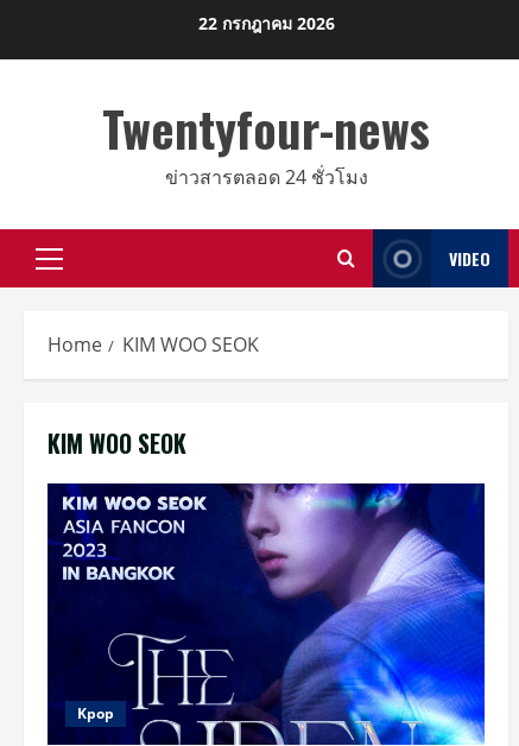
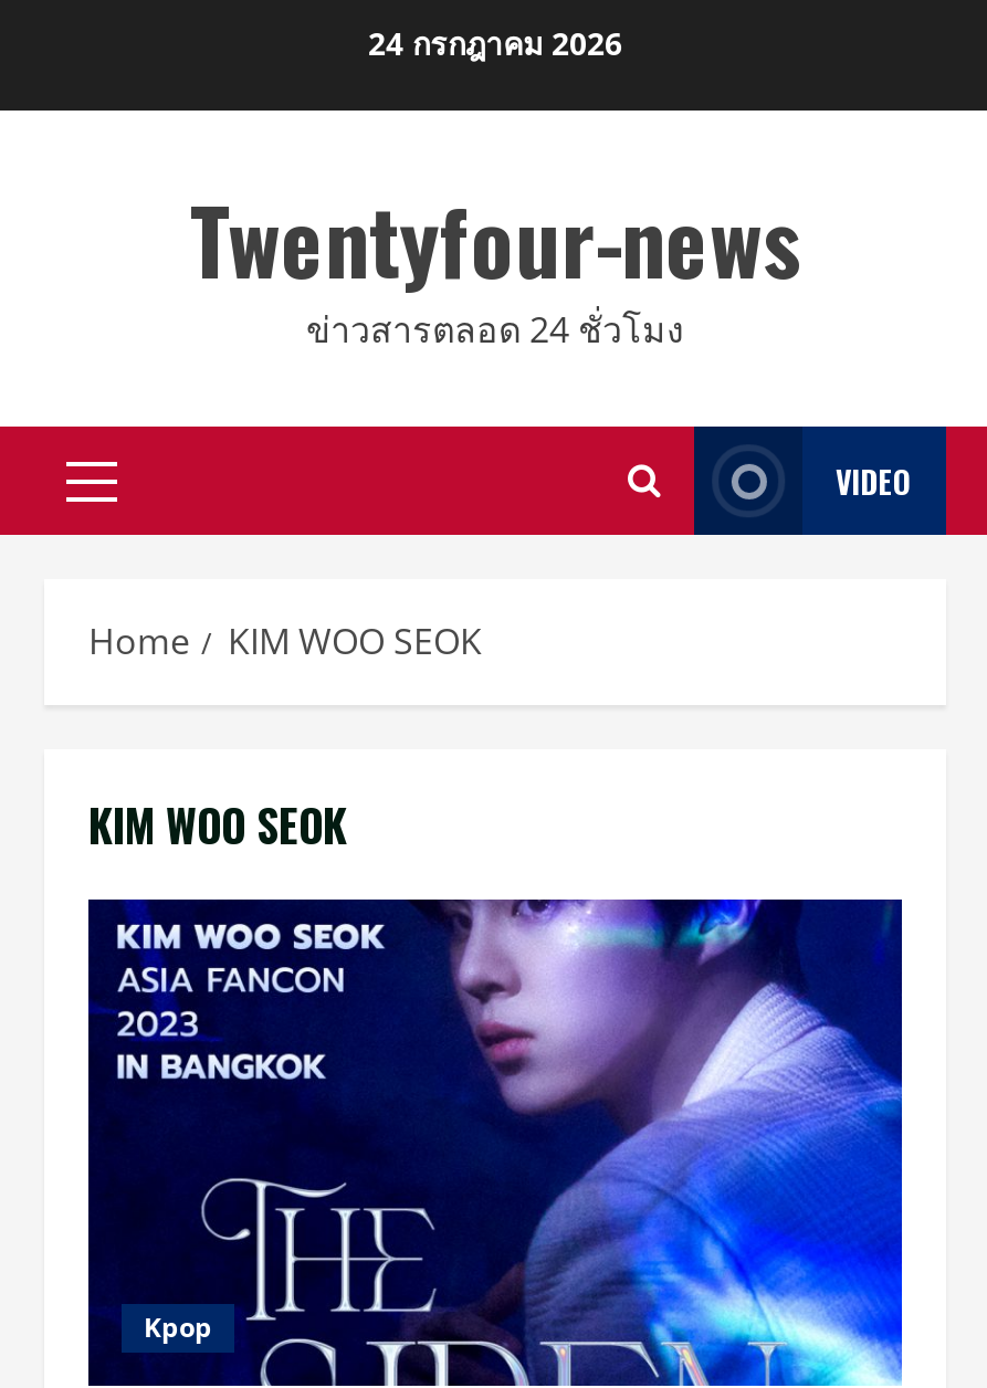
- 22 กรกฎาคม 2026
+ 24 กรกฎาคม 2026
